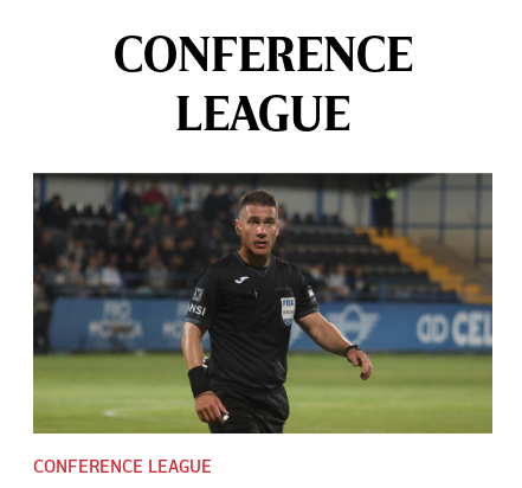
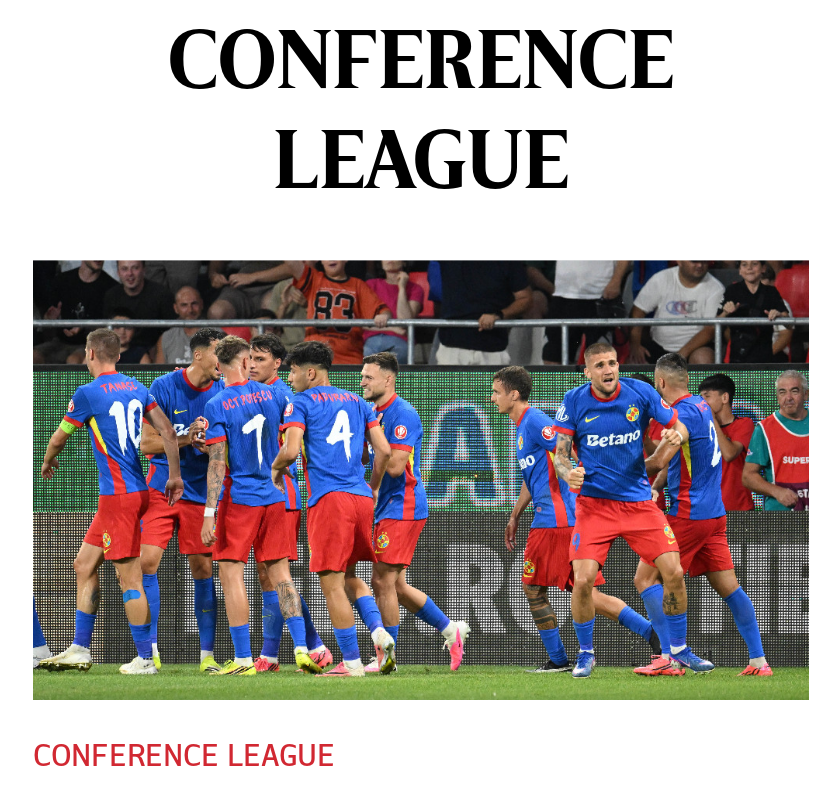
- [image]
+ [image]
